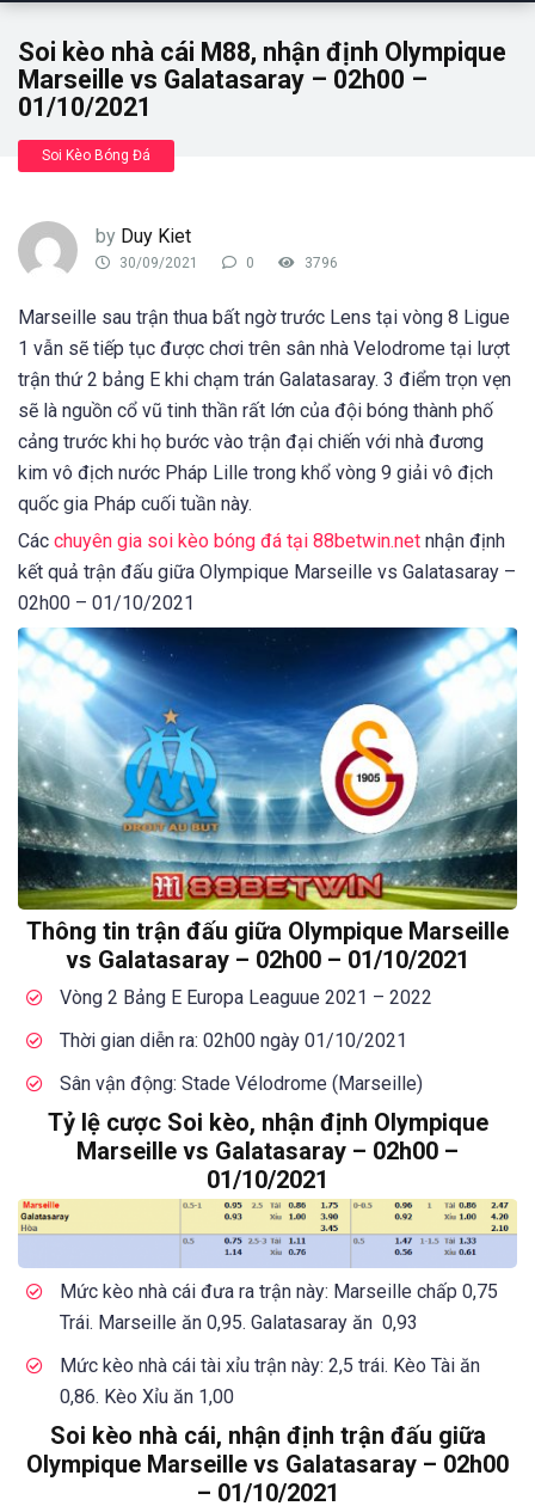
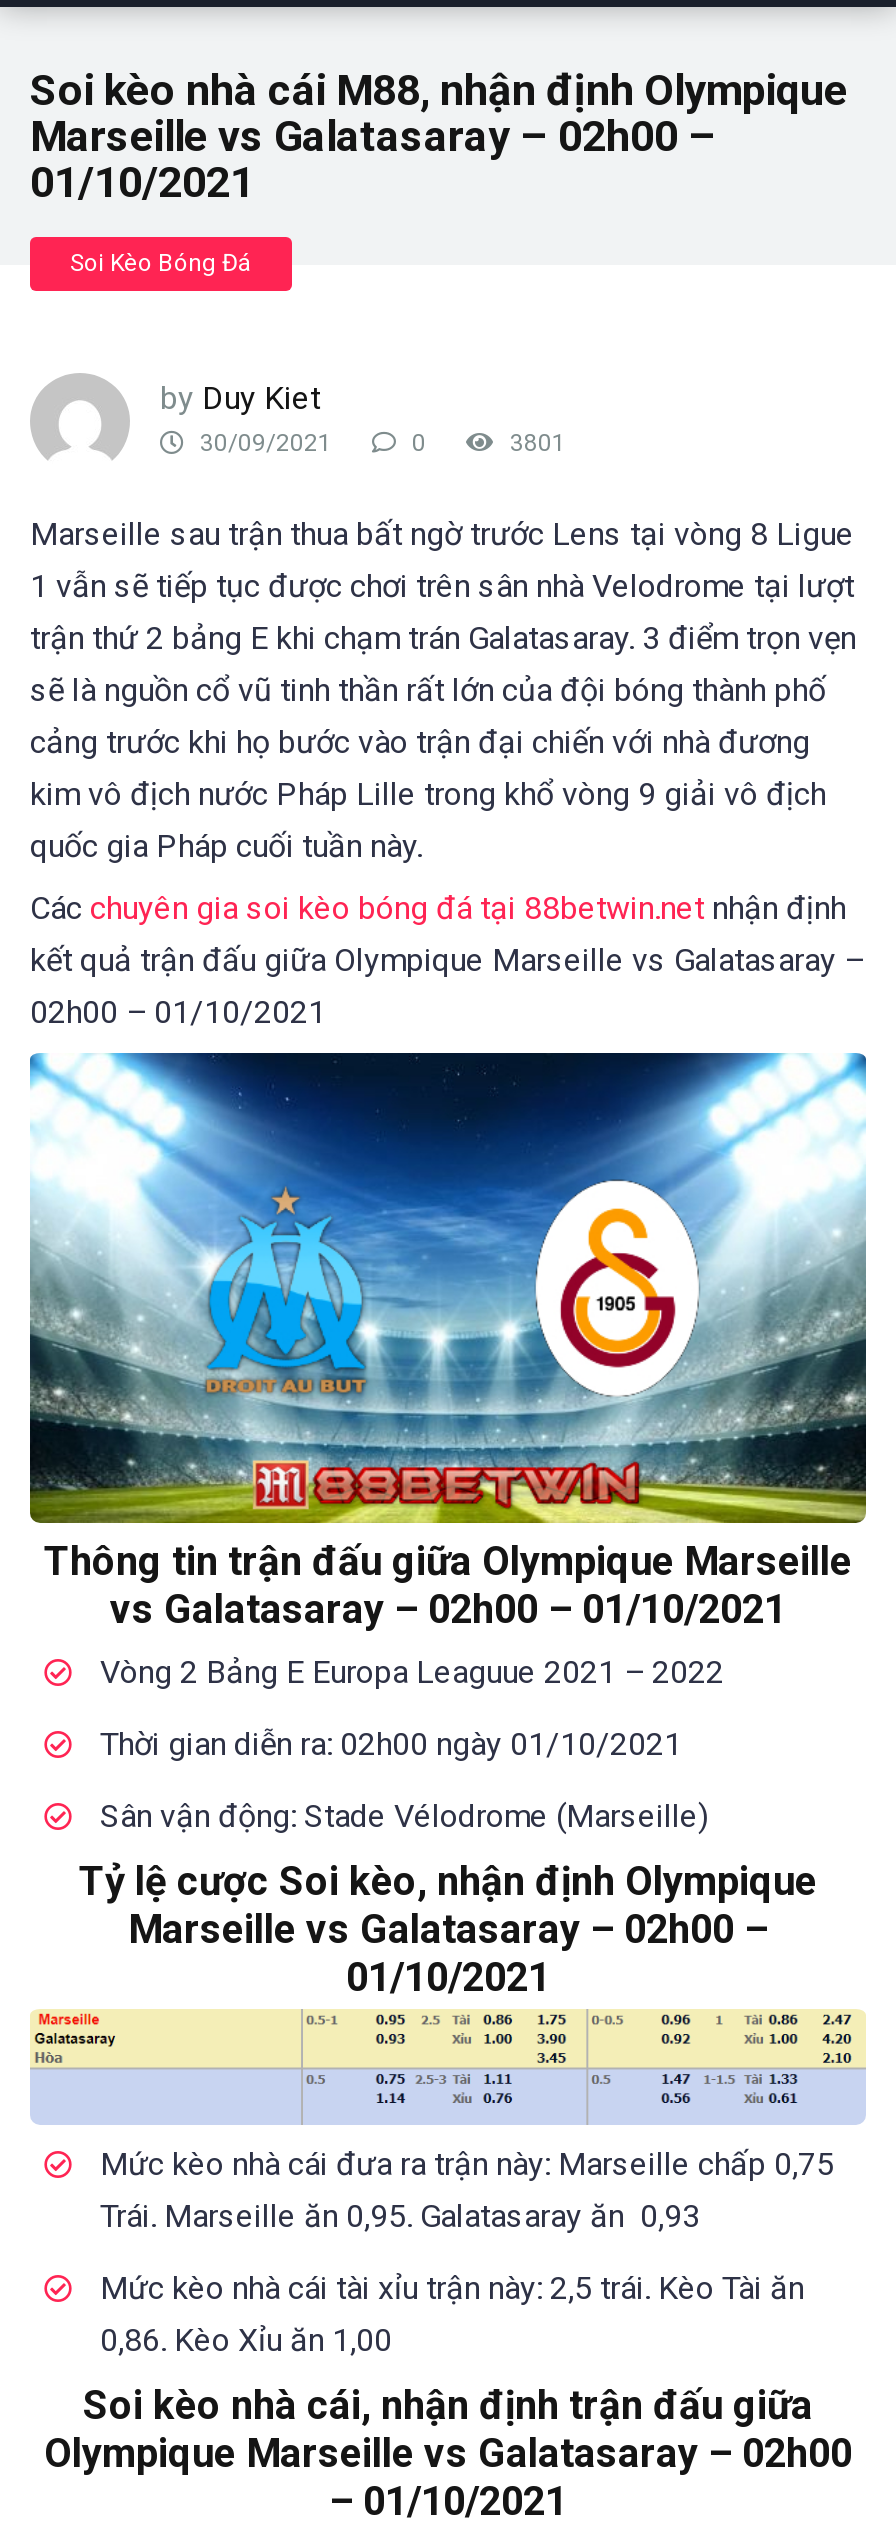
- 3796
+ 3801
